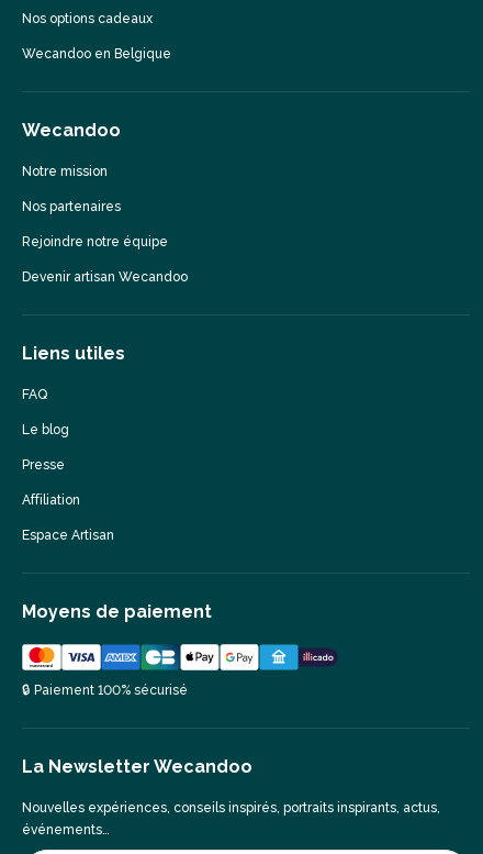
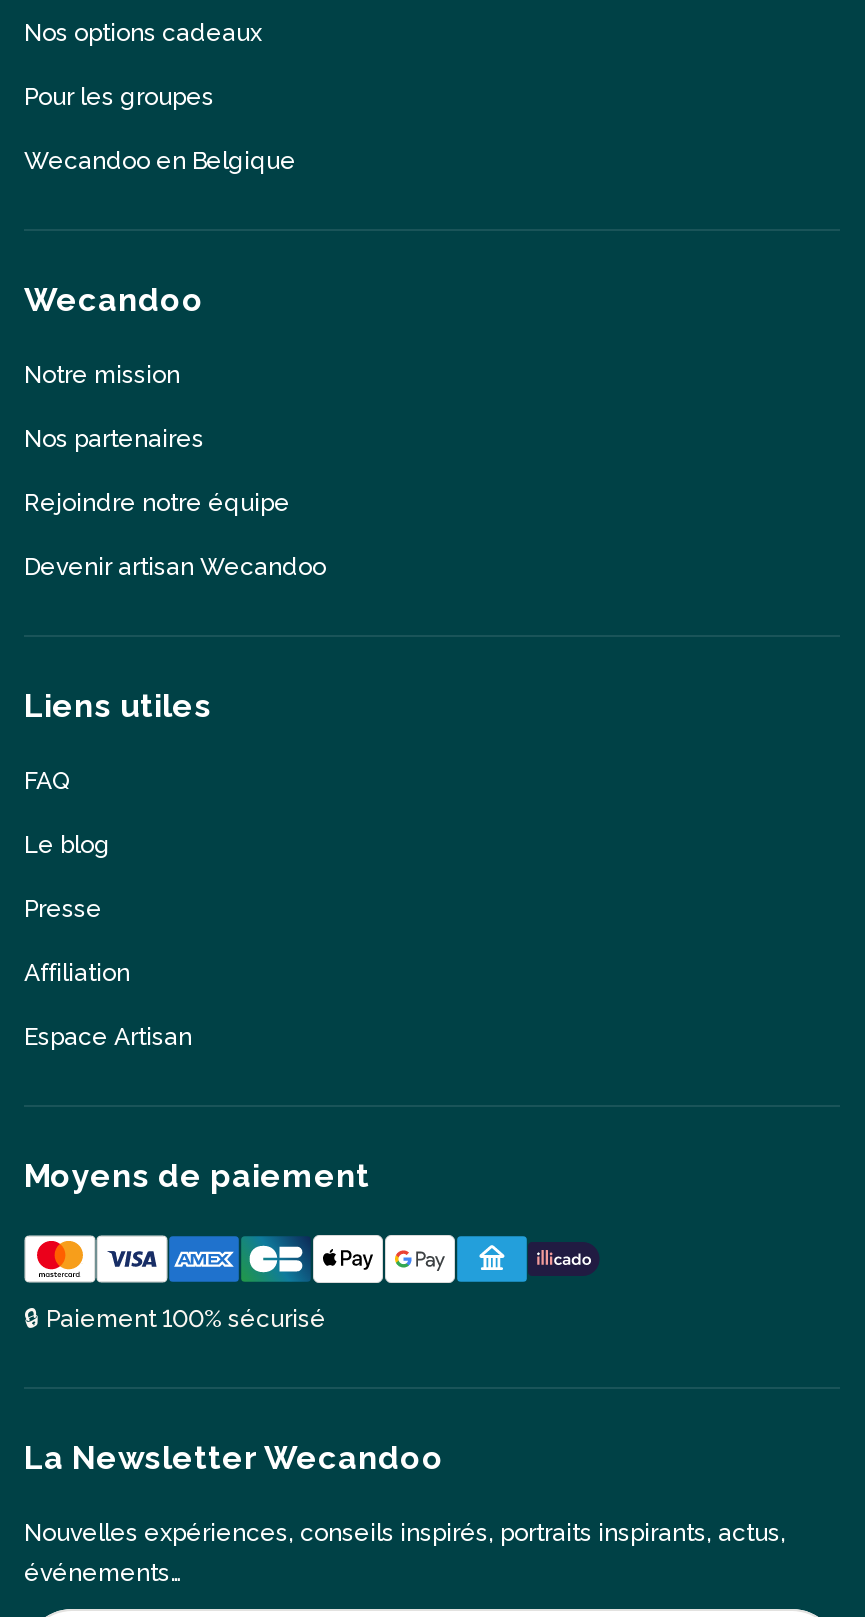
+ Pour les groupes
